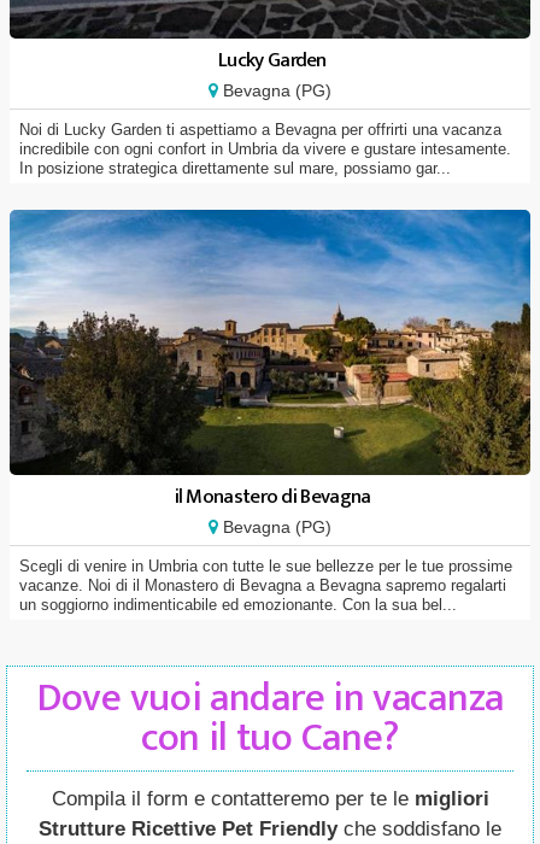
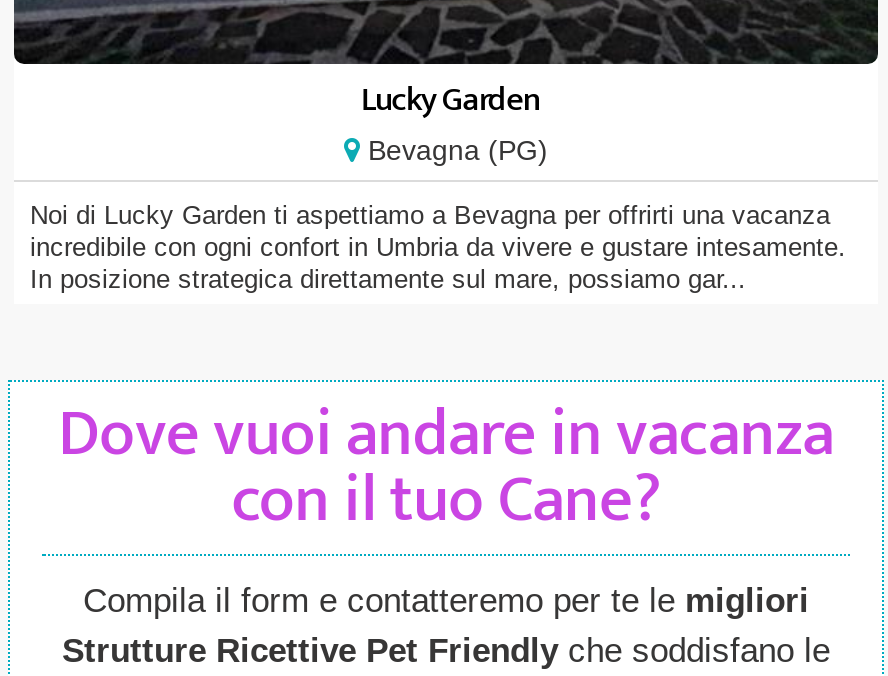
- [image]
- il Monastero di Bevagna
- Bevagna (PG)
- Scegli di venire in Umbria con tutte le sue bellezze per le tue prossime
- vacanze. Noi di il Monastero di Bevagna a Bevagna sapremo regalarti
- un soggiorno indimenticabile ed emozionante. Con la sua bel...
